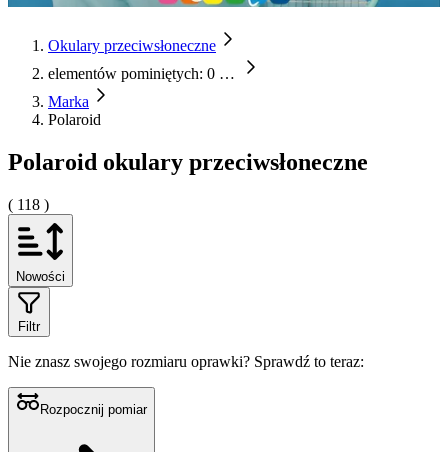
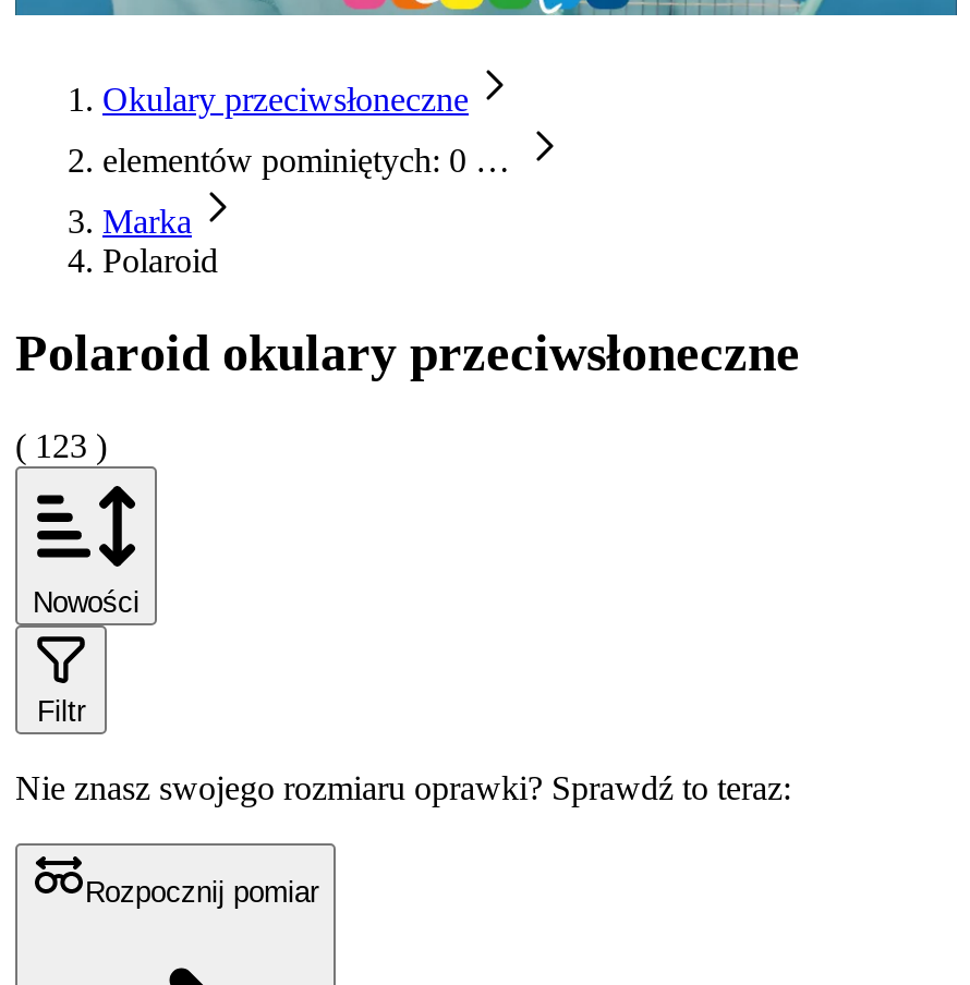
- ( 118 )
+ ( 123 )
